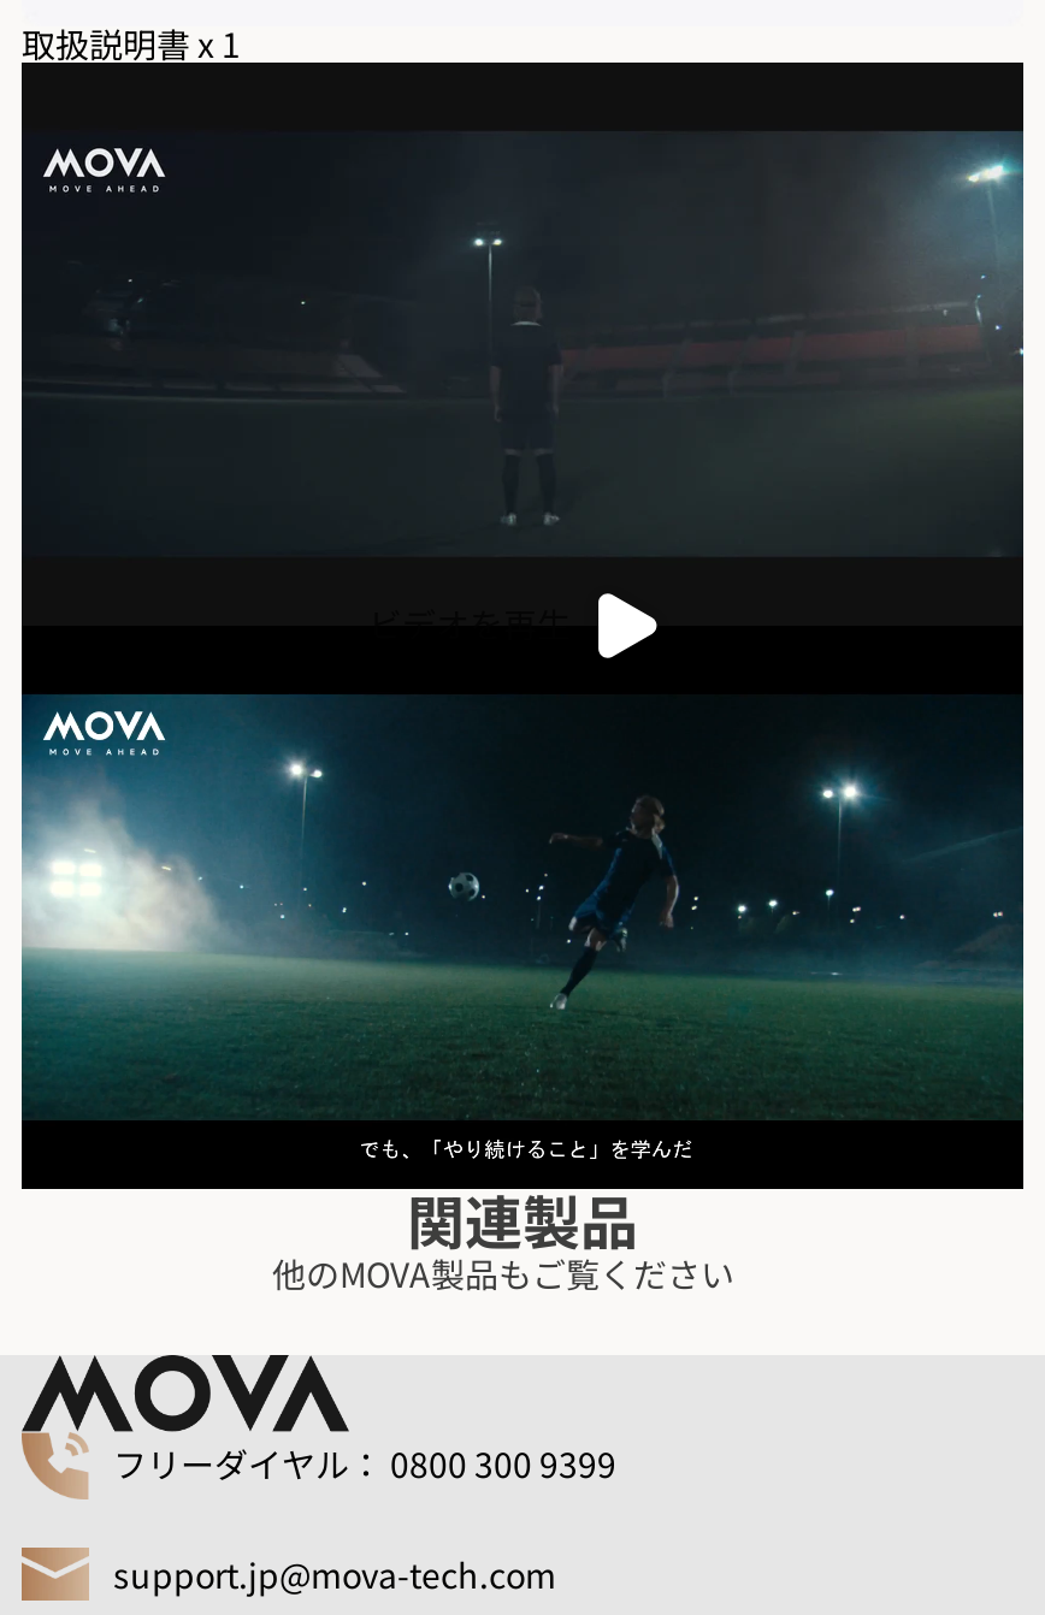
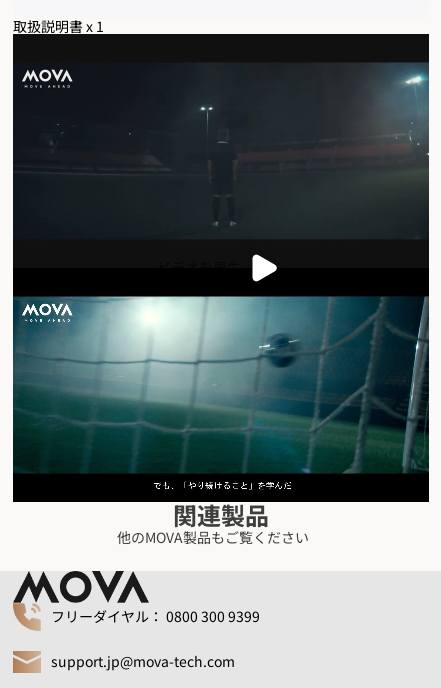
- [image]
+ [image]
